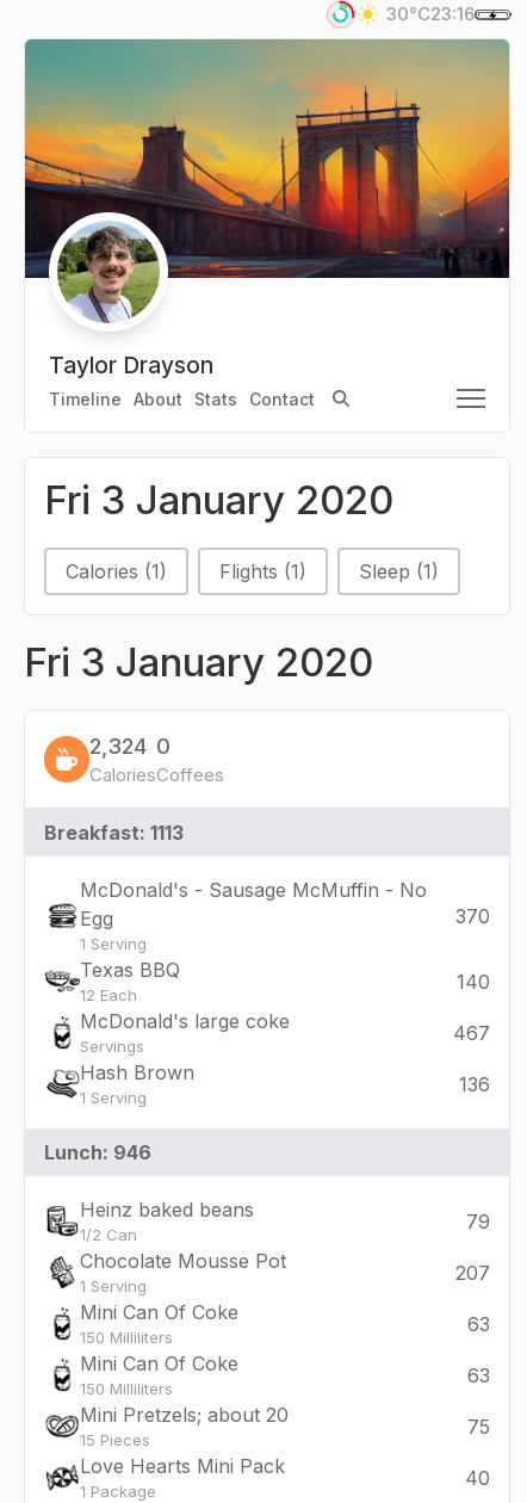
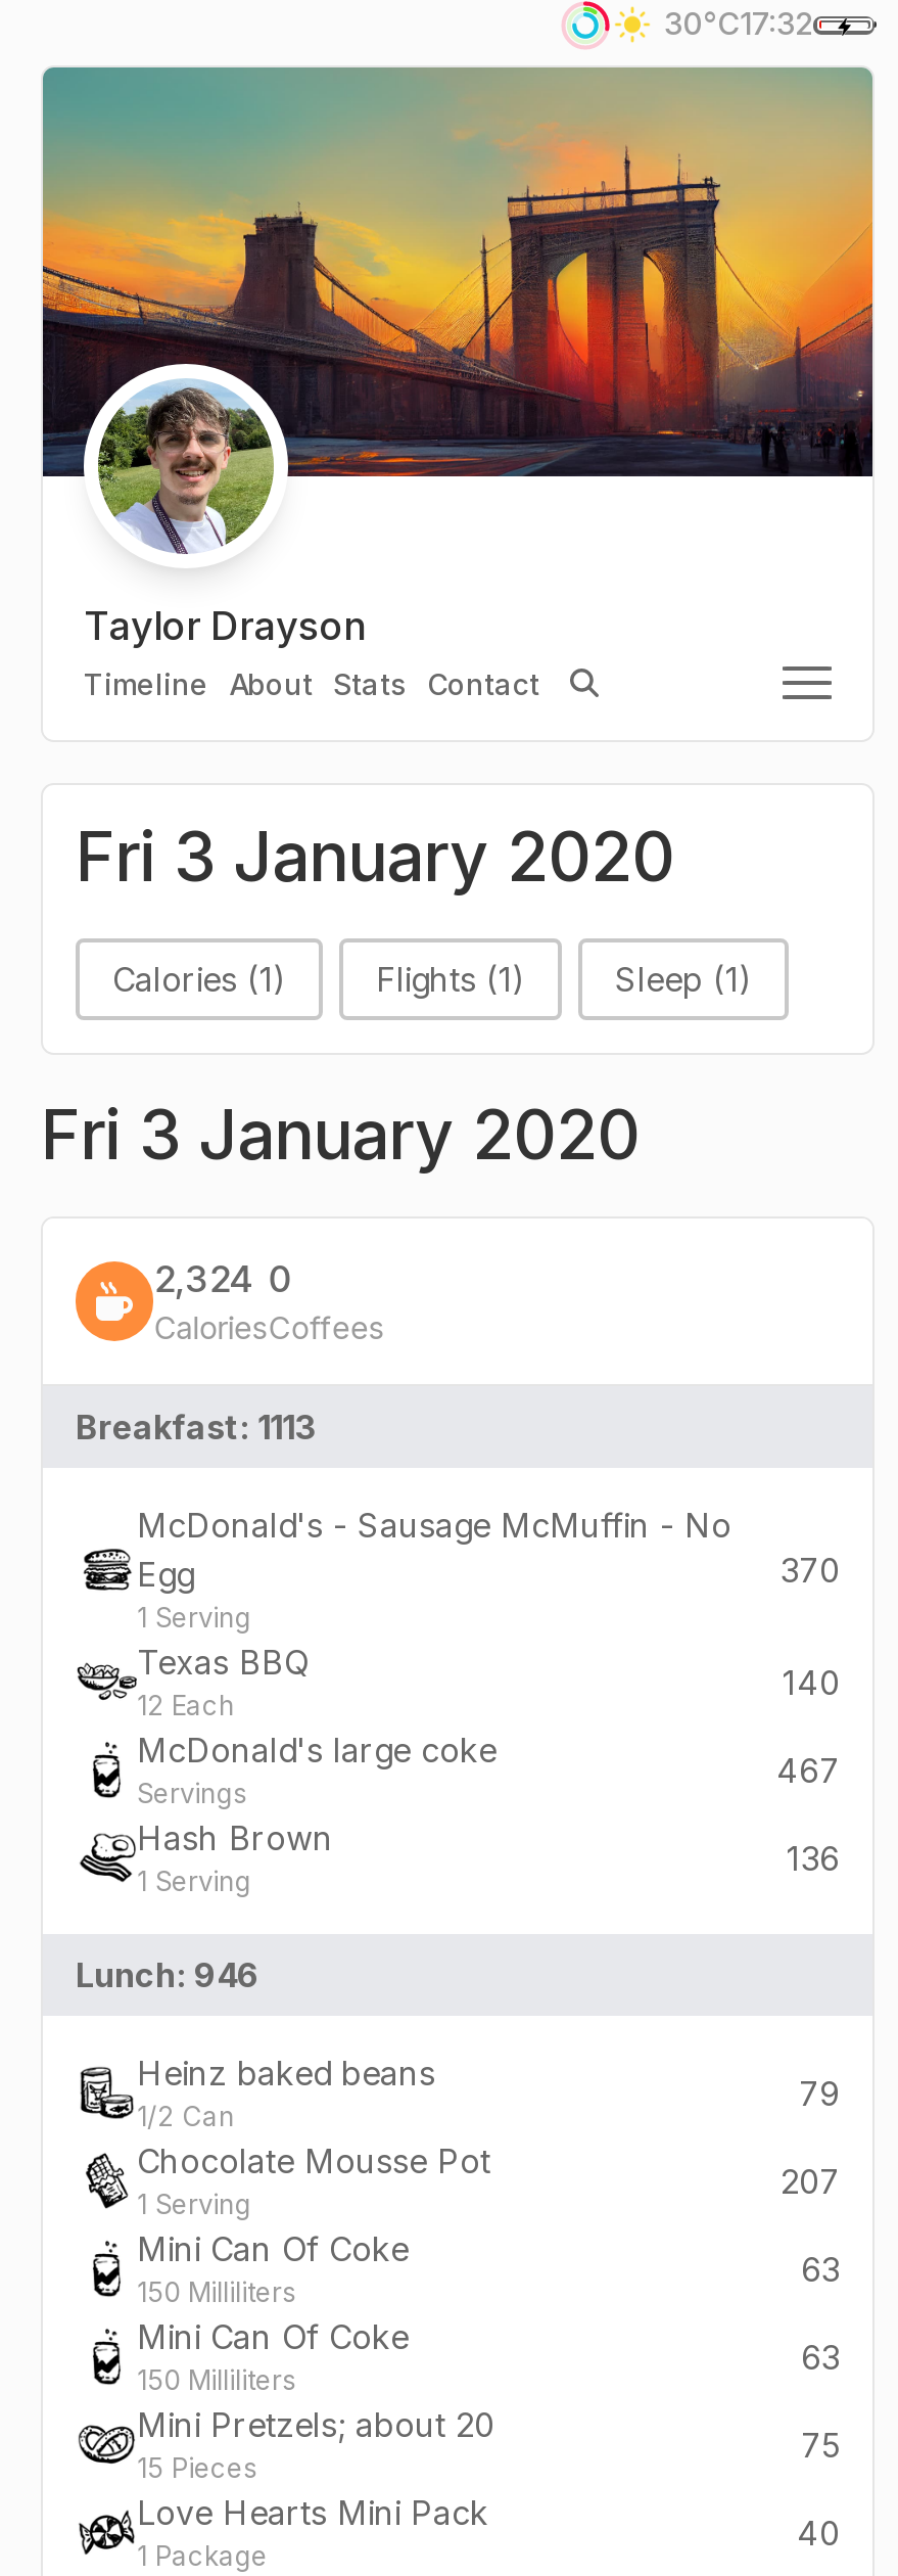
- 30°C23:16
+ 30°C17:32
